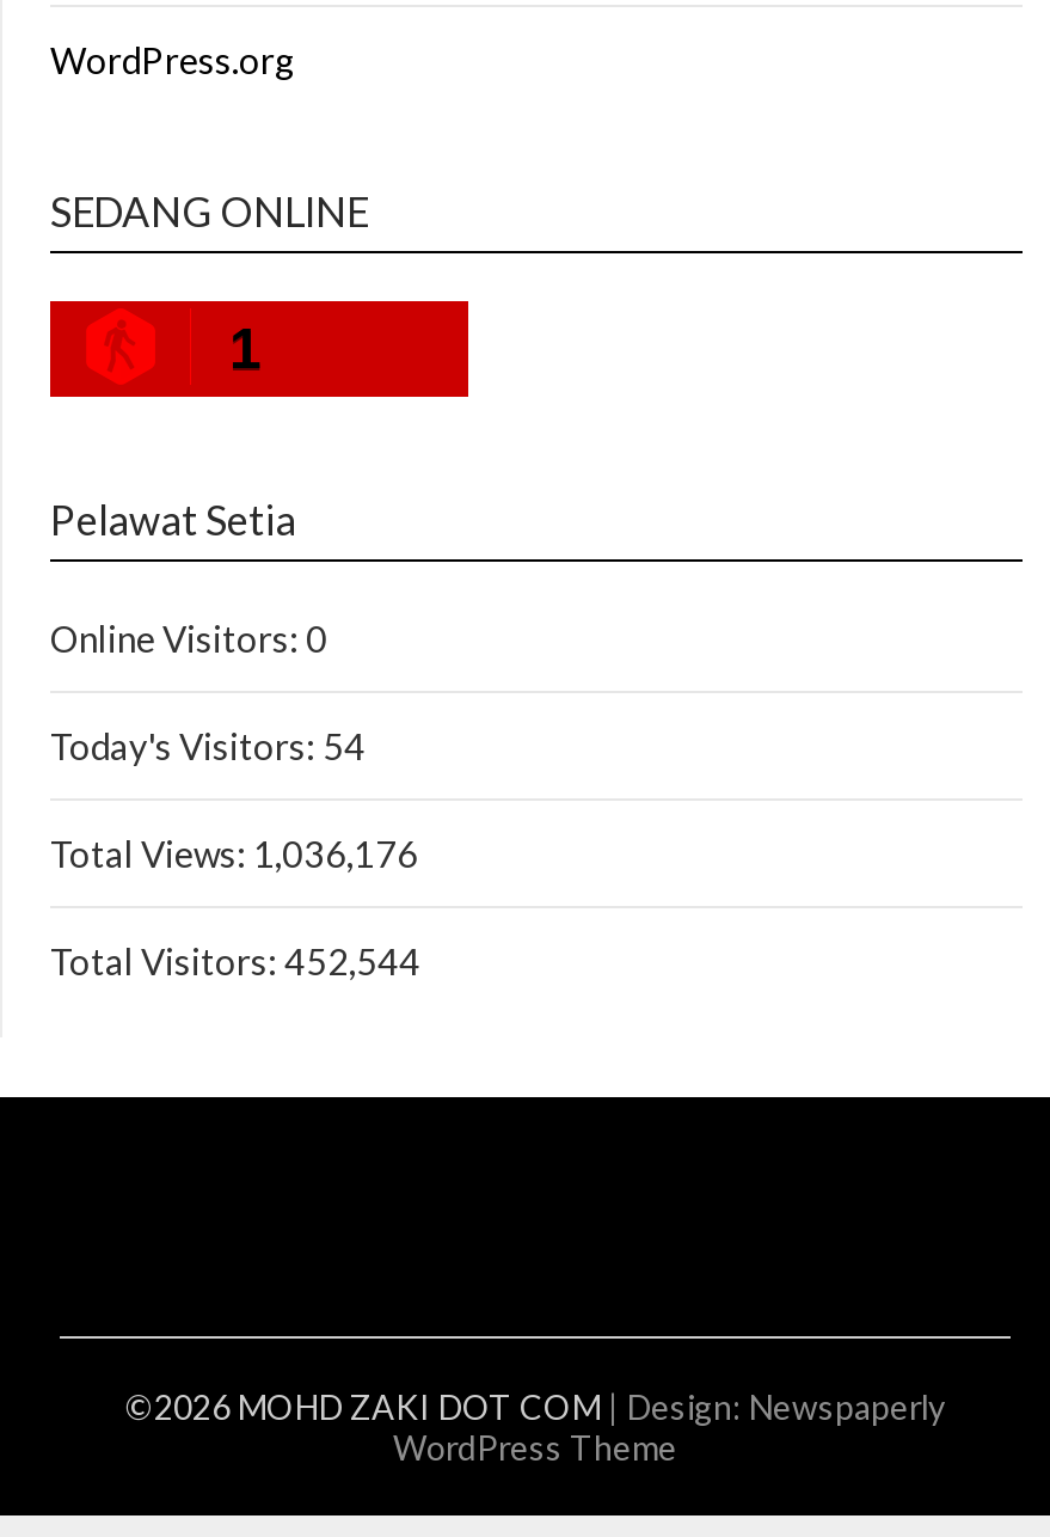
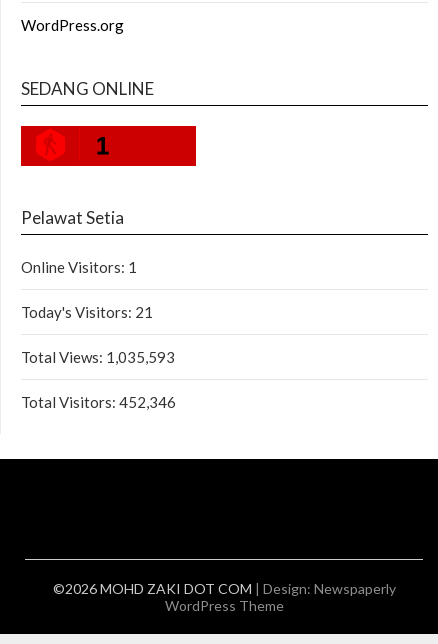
- Online Visitors: 0
+ Online Visitors: 1

- Today's Visitors: 54
+ Today's Visitors: 21

- Total Views: 1,036,176
+ Total Views: 1,035,593

- Total Visitors: 452,544
+ Total Visitors: 452,346
